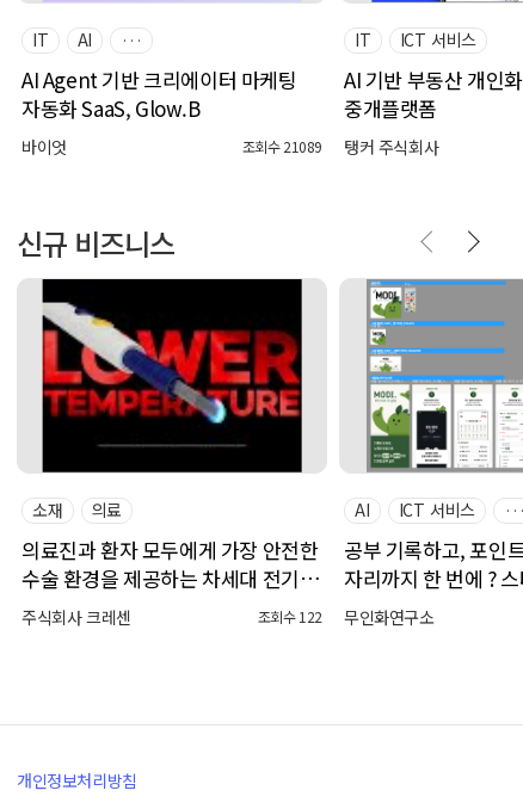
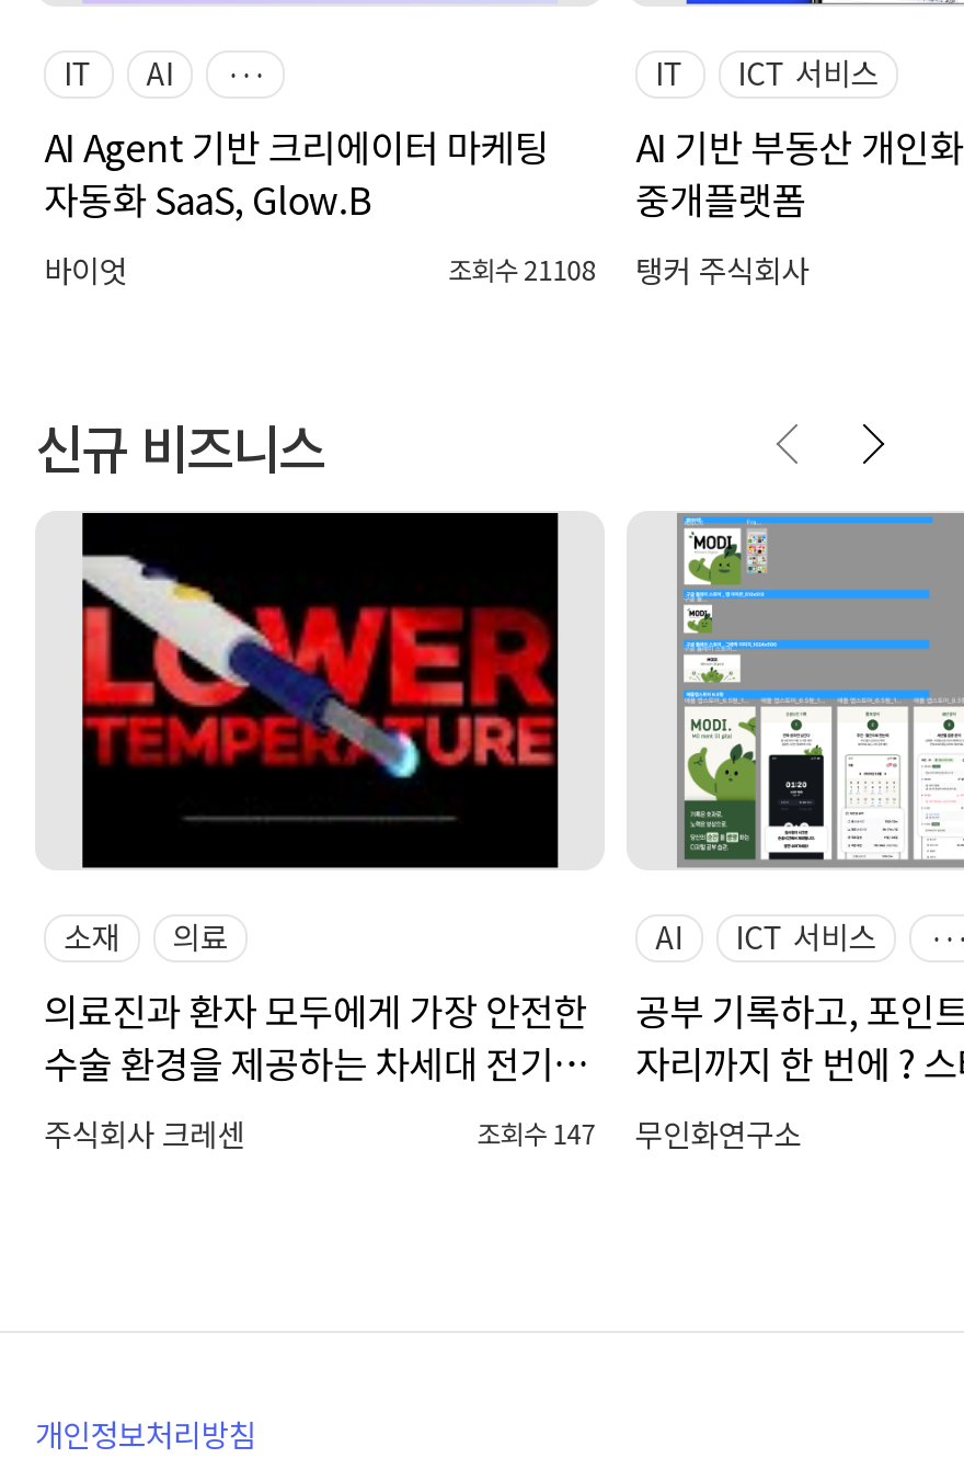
- 조회수 21089 탱커 주식회사
+ 조회수 21108 탱커 주식회사

- 조회수 122
+ 조회수 147
